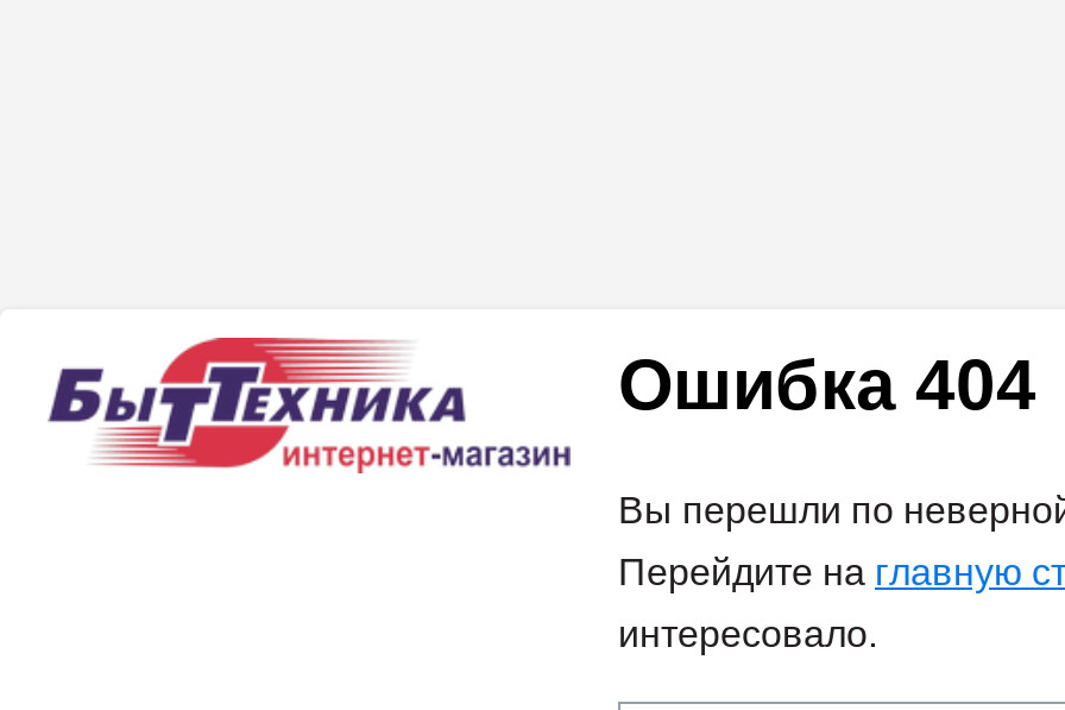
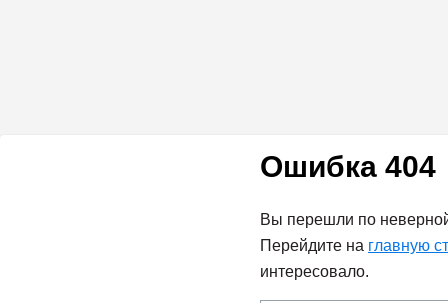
- [image]
